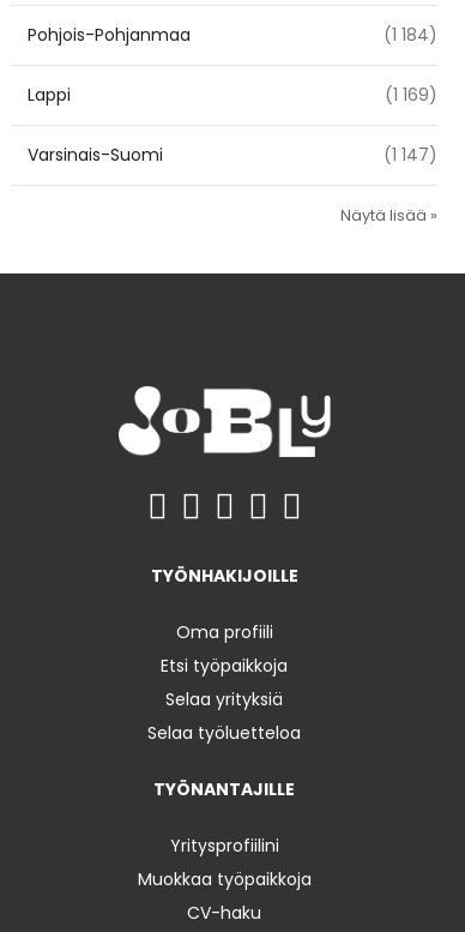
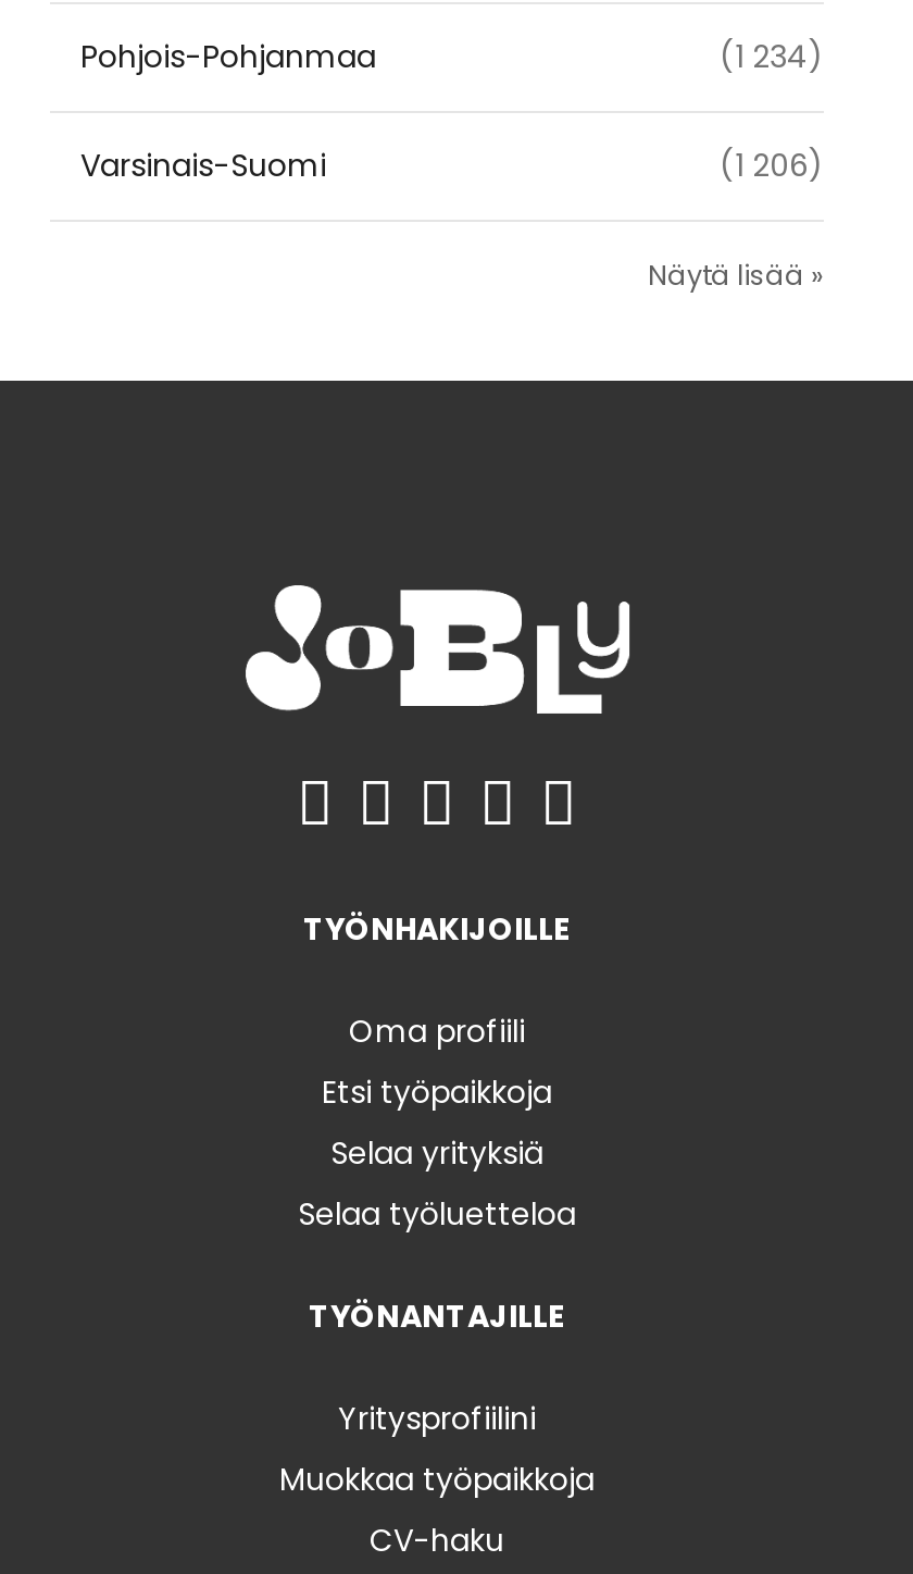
- (1 184)
- Lappi
- (1 169)
+ (1 234)

- (1 147)
+ (1 206)
